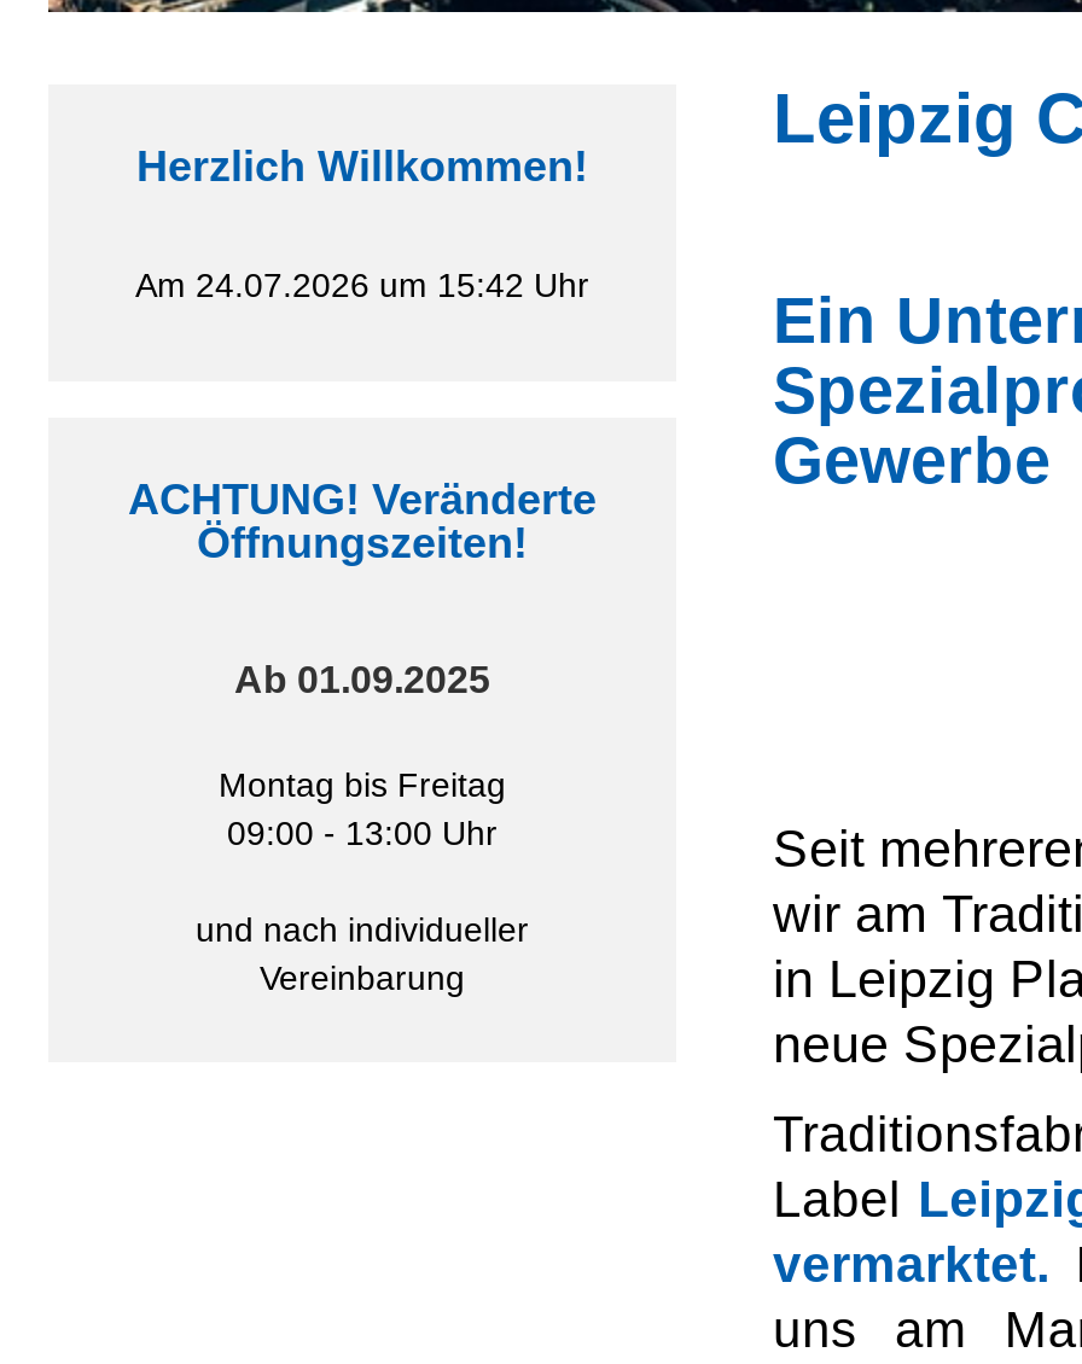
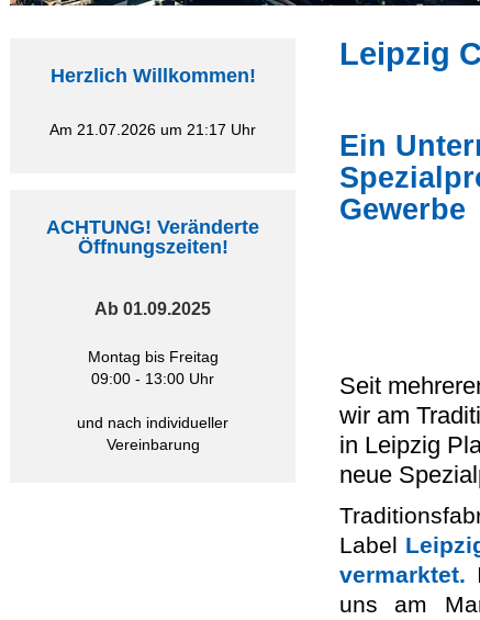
- Am 24.07.2026 um 15:42 Uhr
+ Am 21.07.2026 um 21:17 Uhr
